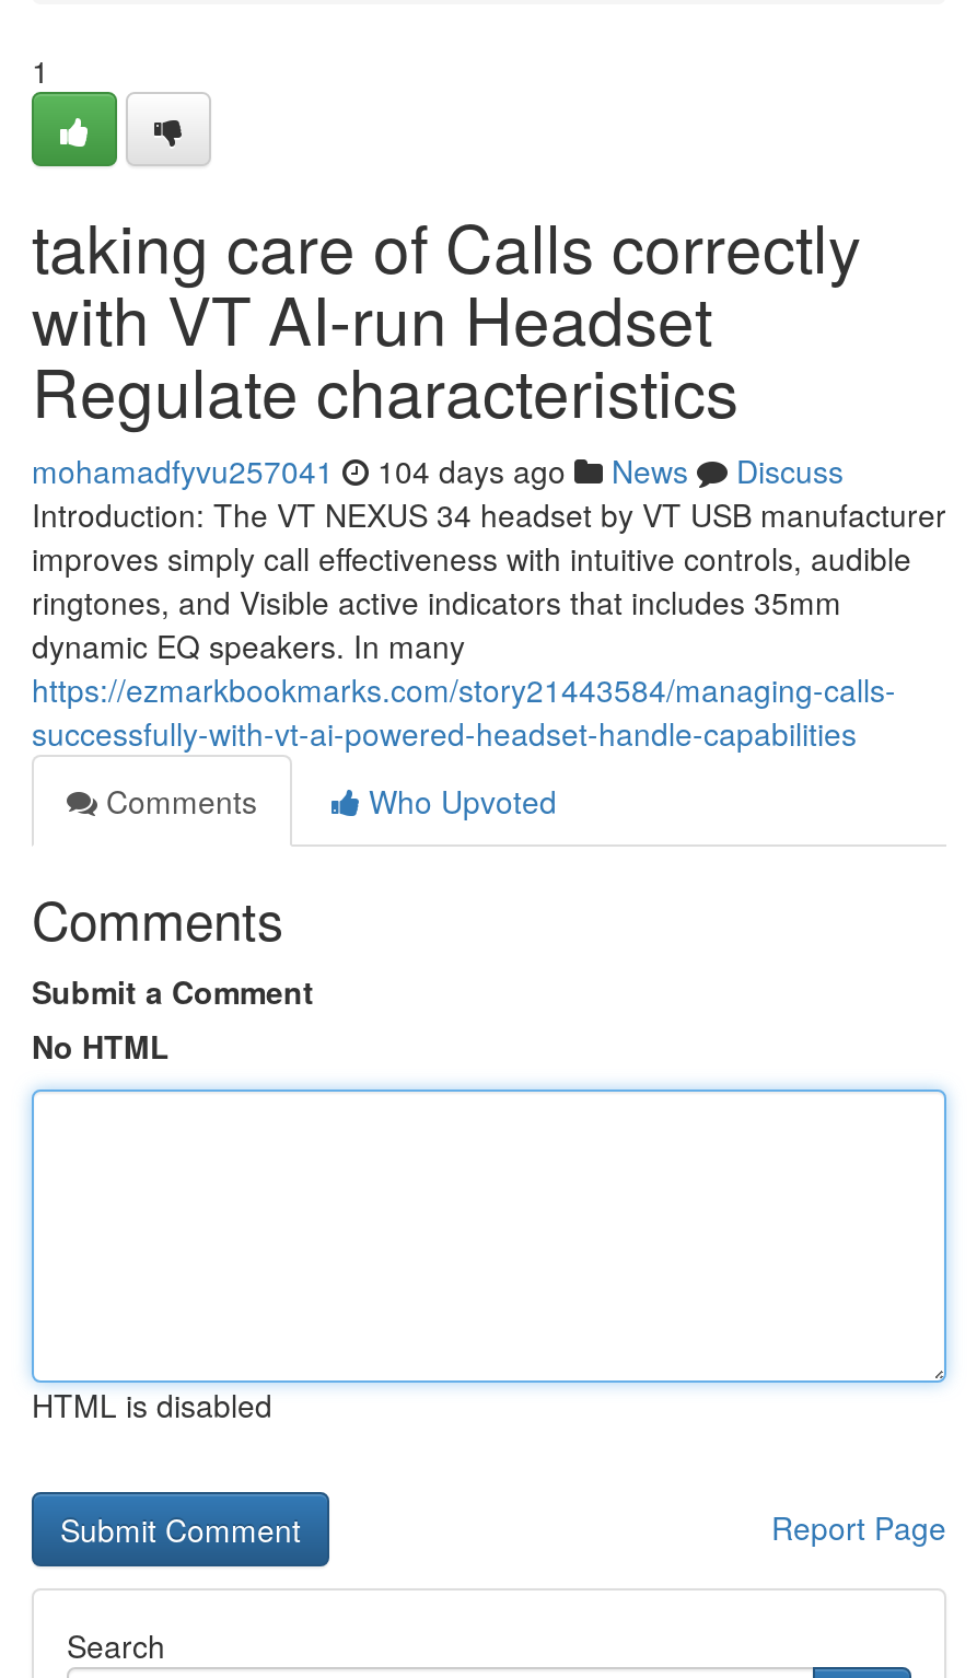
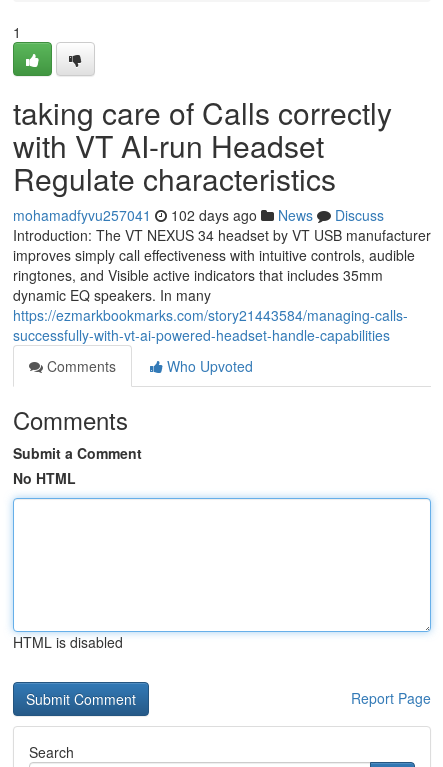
- mohamadfyvu257041 104 days ago News Discuss
+ mohamadfyvu257041 102 days ago News Discuss
